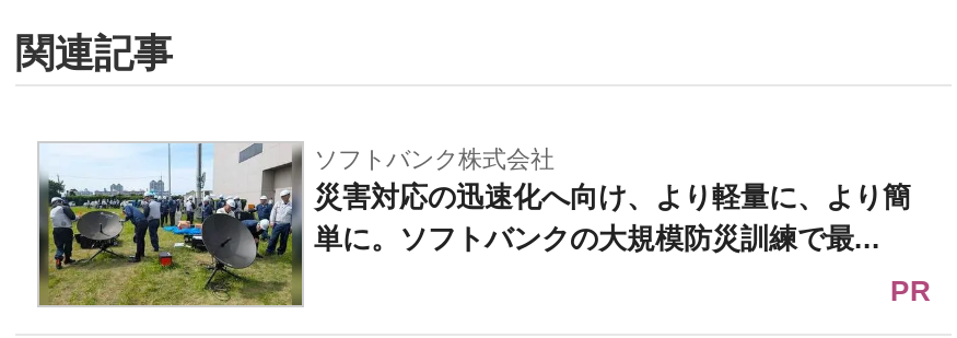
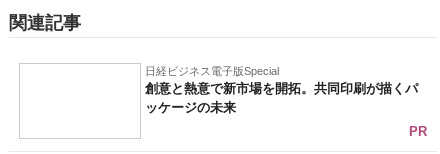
- [image]

- ソフトバンク株式会社
- 災害対応の迅速化へ向け、より軽量に、より簡
- 単に。ソフトバンクの大規模防災訓練で最...
+ 日経ビジネス電子版Special
+ 創意と熱意で新市場を開拓。共同印刷が描くパ
+ ッケージの未来
